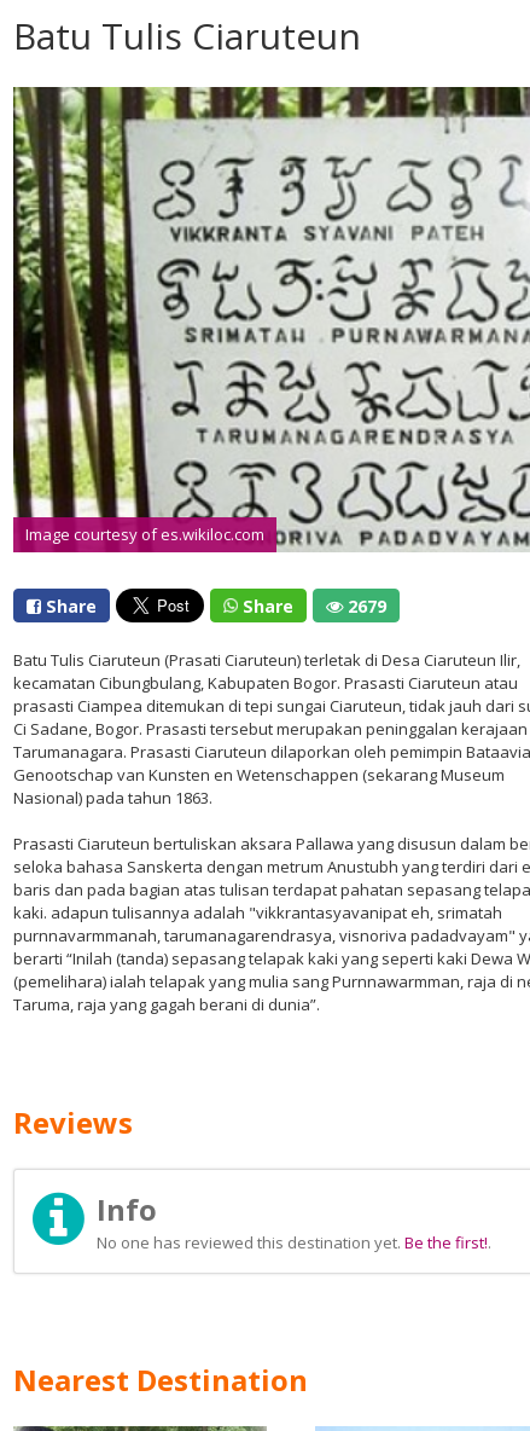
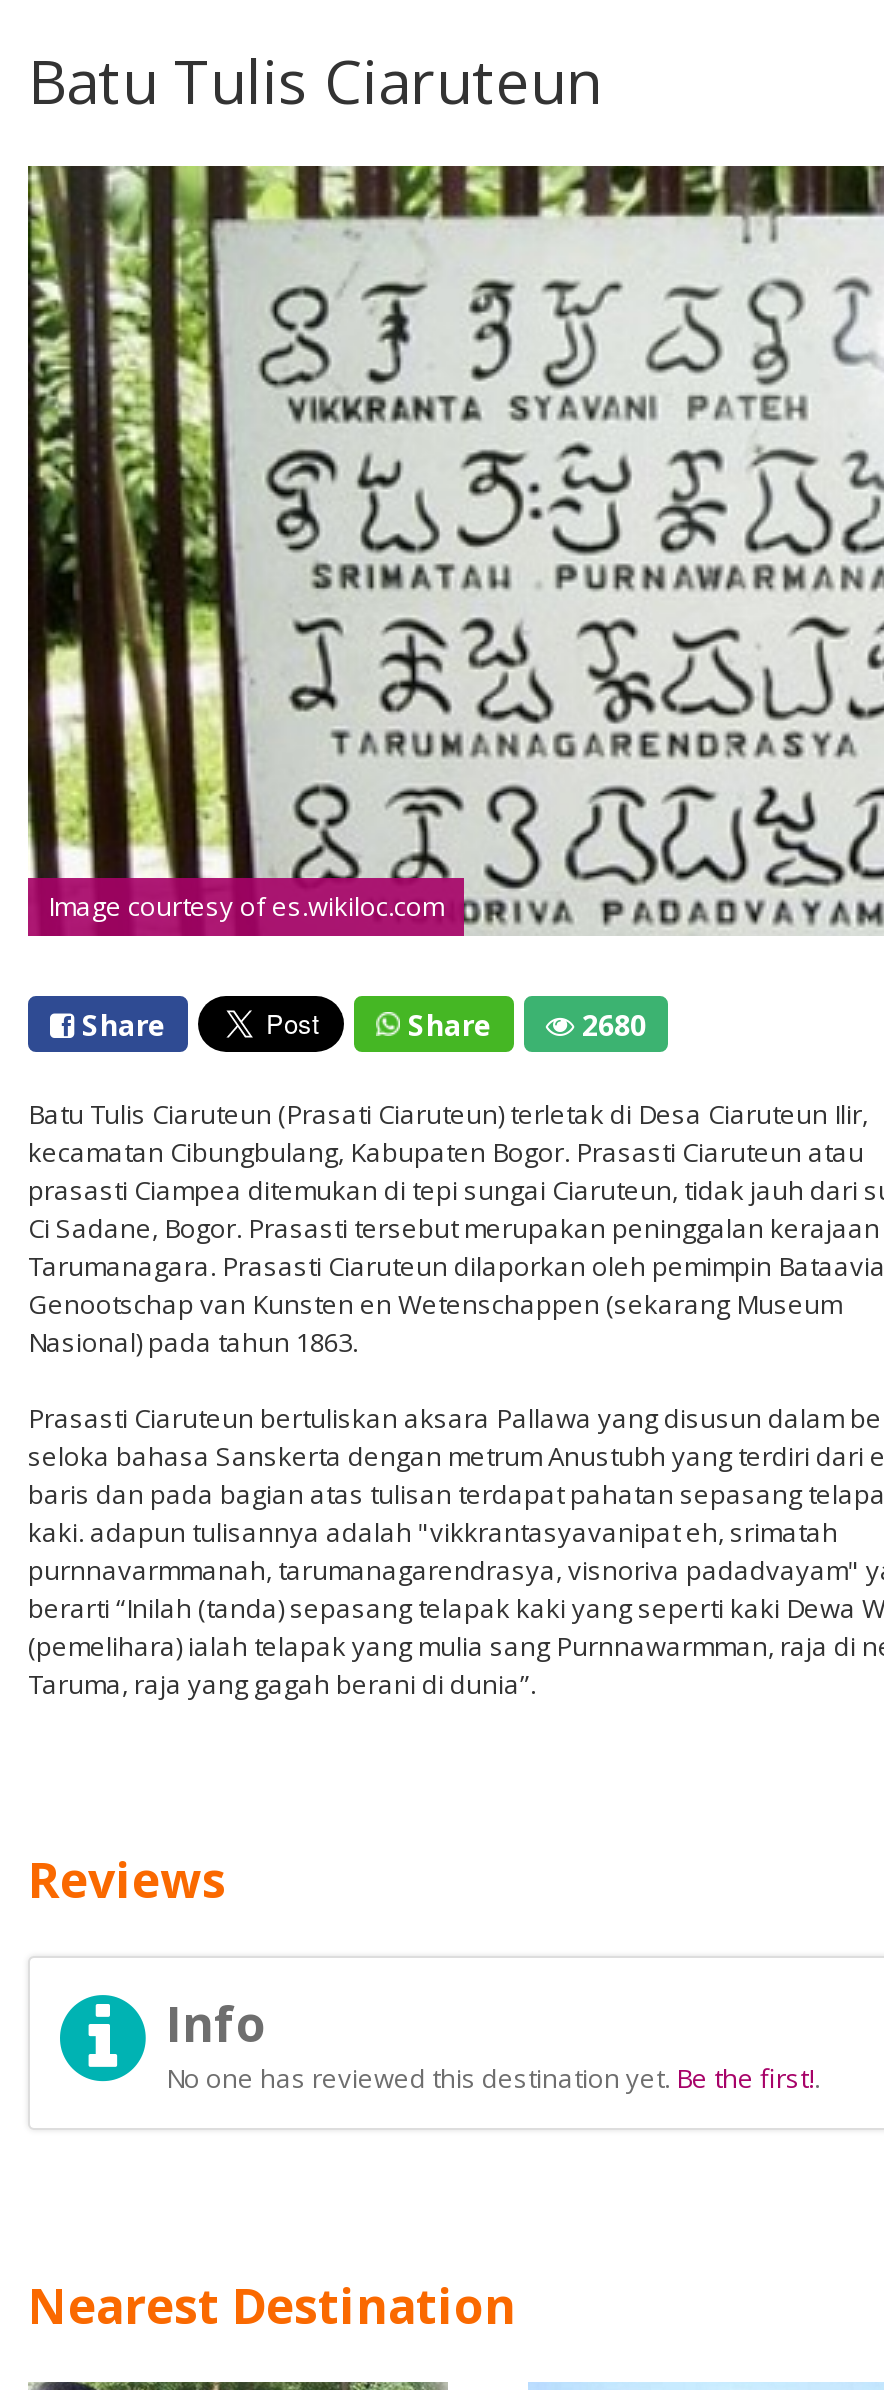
- 2679
+ 2680
